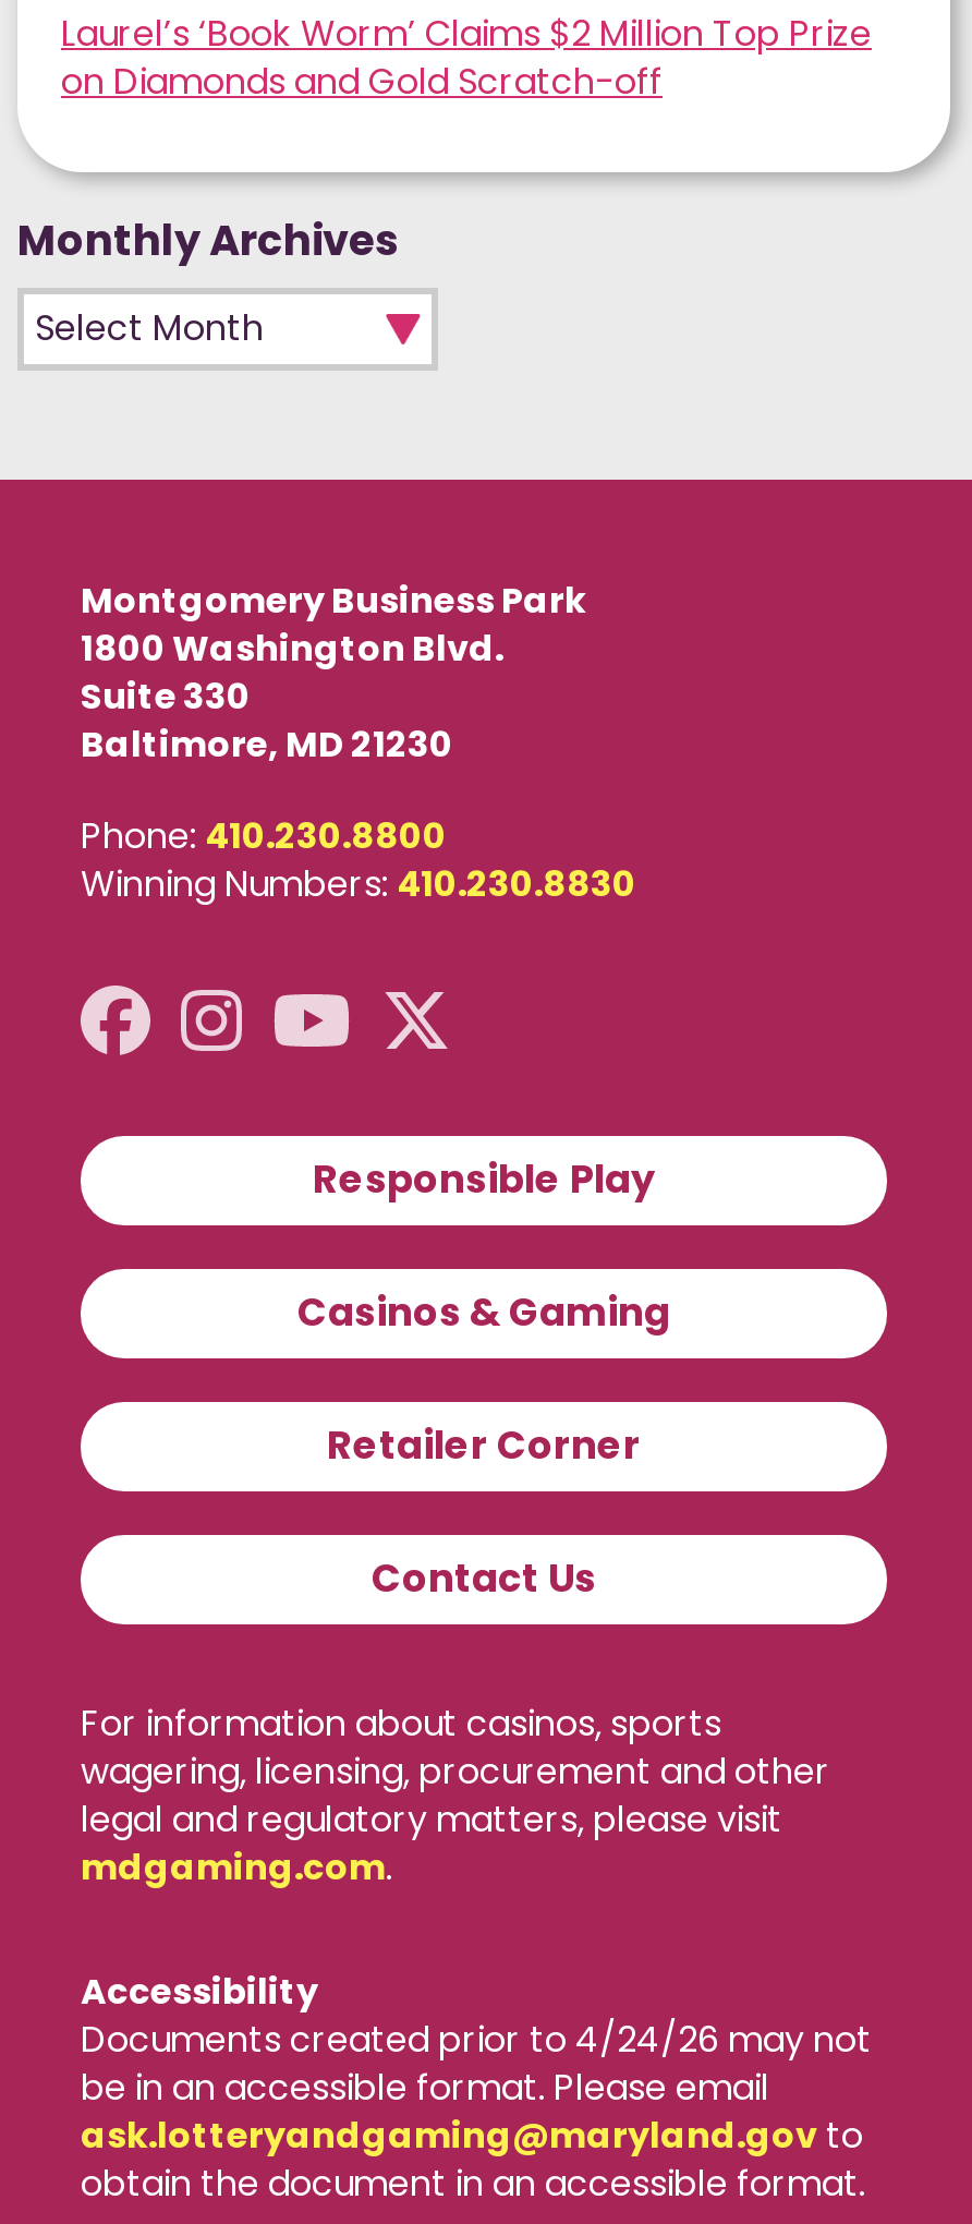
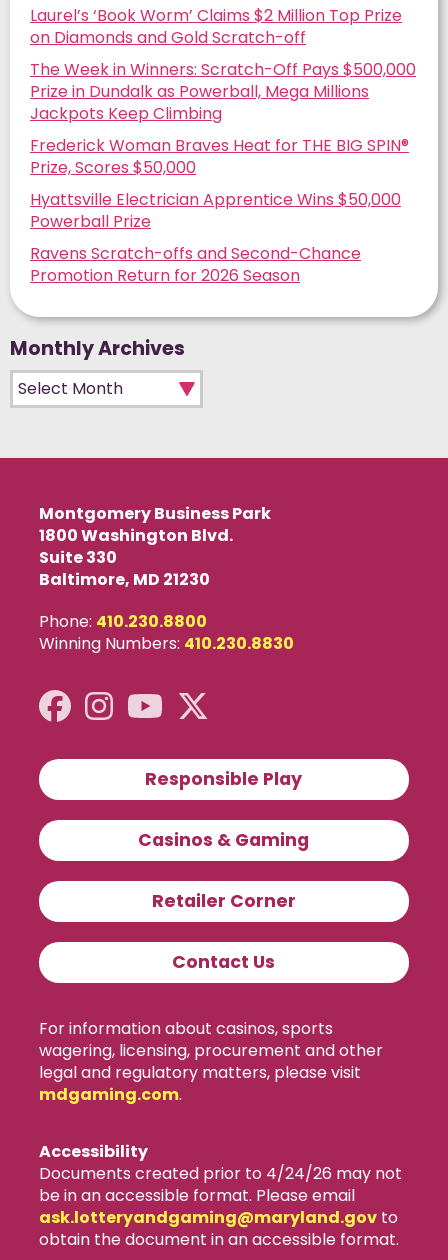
+ The Week in Winners: Scratch-Off Pays $500,000
+ Prize in Dundalk as Powerball, Mega Millions
+ Jackpots Keep Climbing
+ Frederick Woman Braves Heat for THE BIG SPIN®
+ Prize, Scores $50,000
+ Hyattsville Electrician Apprentice Wins $50,000
+ Powerball Prize
+ Ravens Scratch-offs and Second-Chance
+ Promotion Return for 2026 Season
